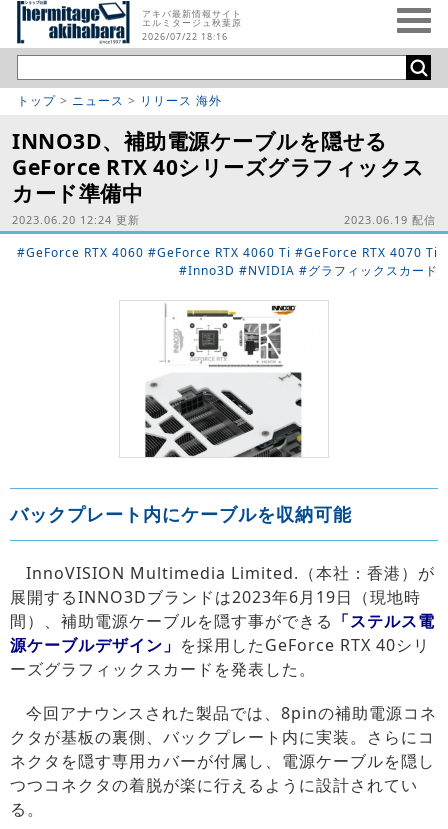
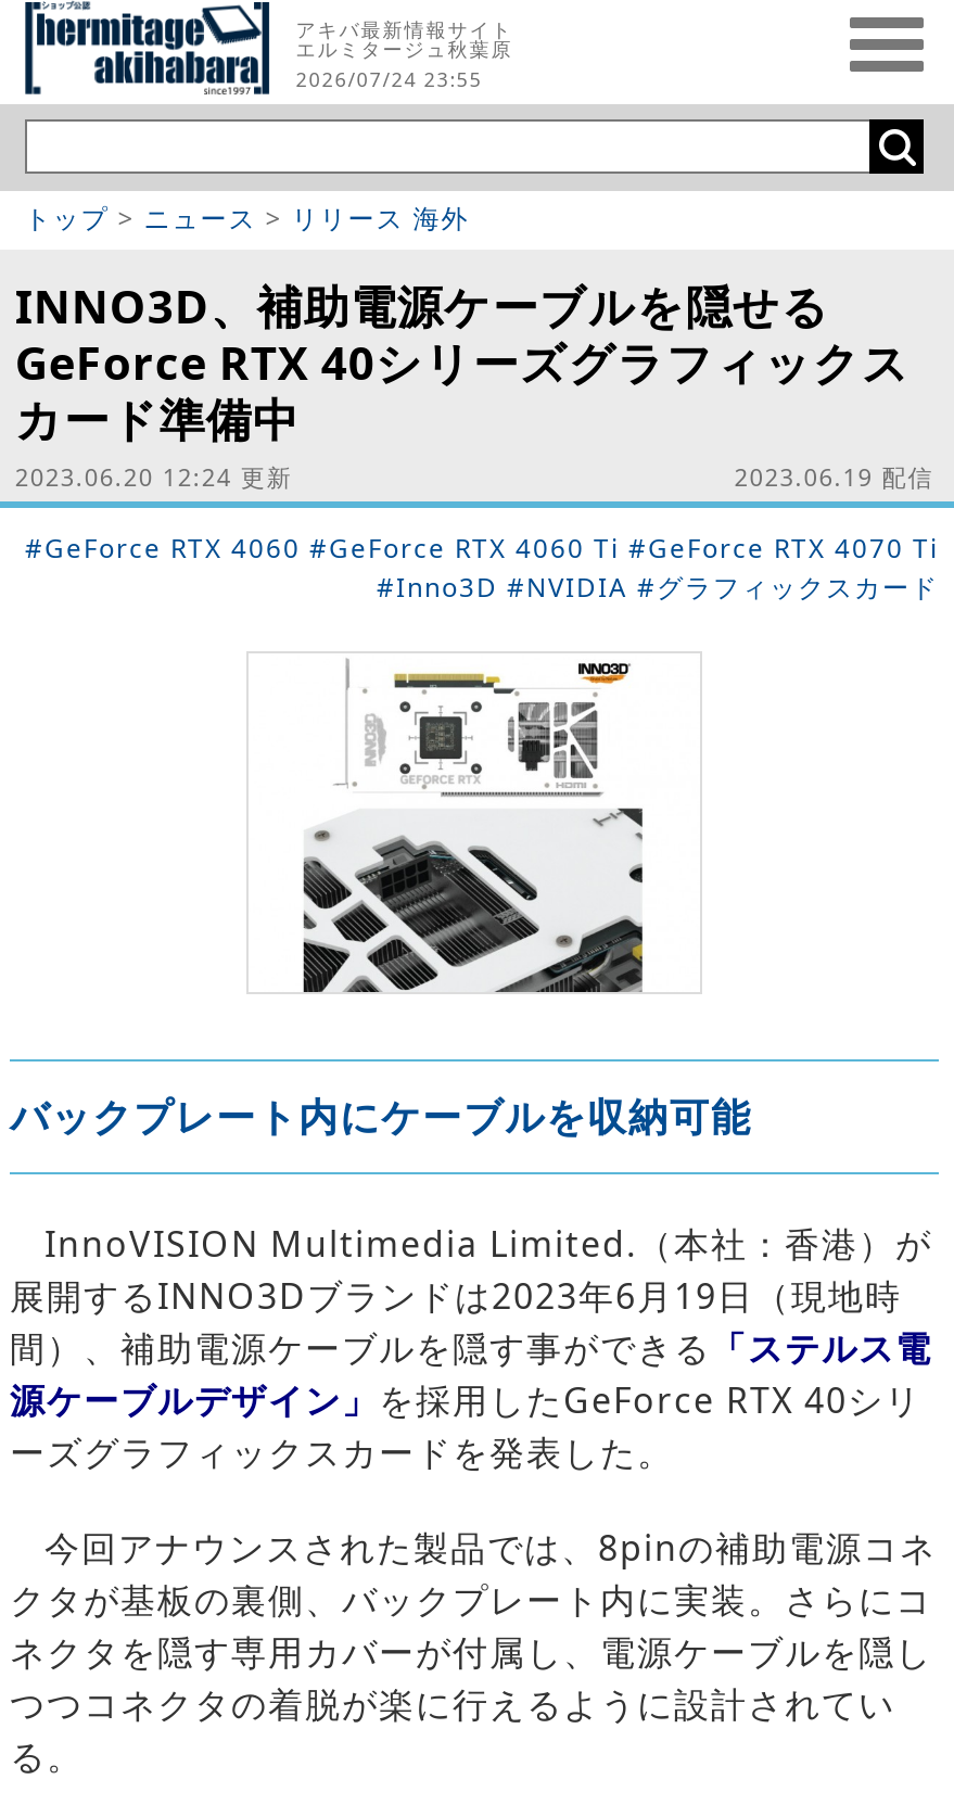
- 2026/07/22 18:16
+ 2026/07/24 23:55
